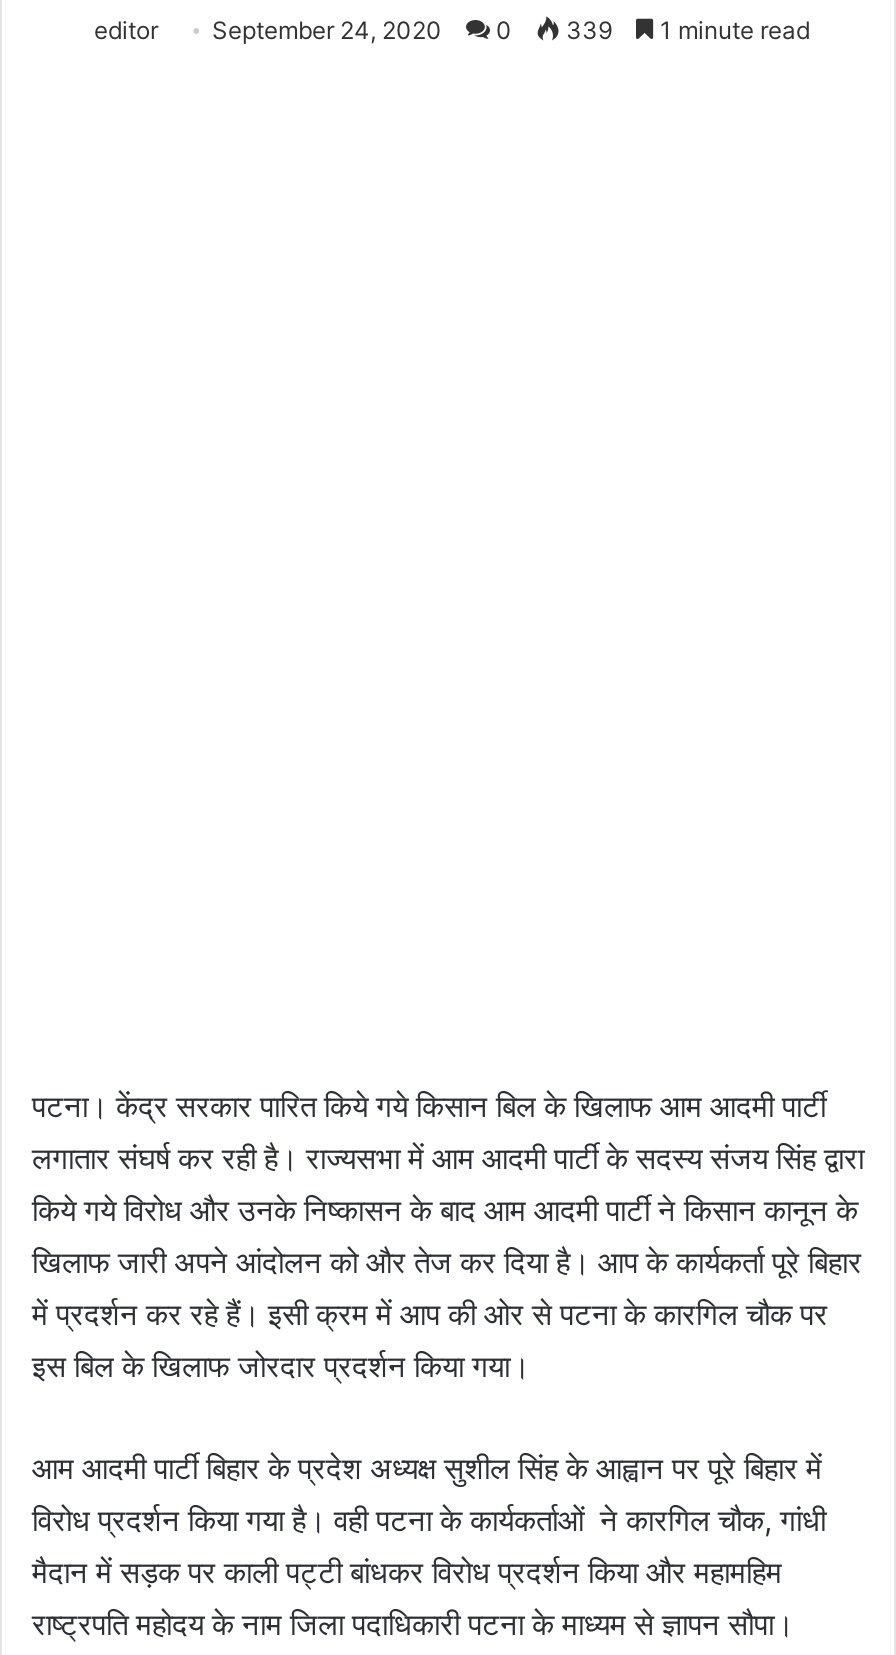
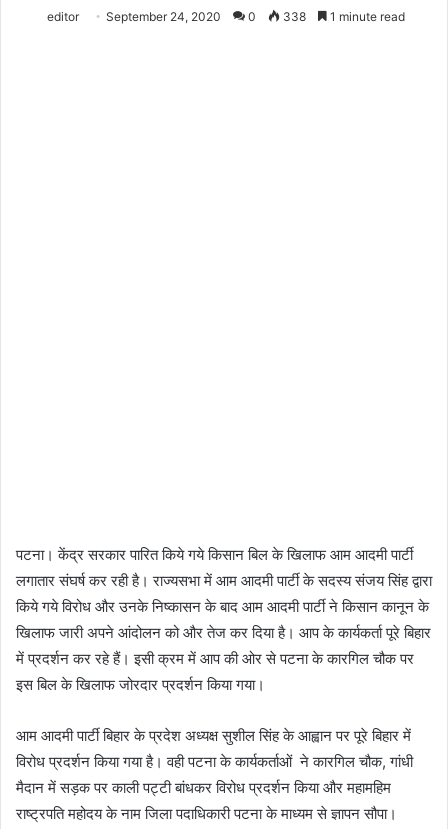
- editor September 24, 2020 0 339 1 minute read
+ editor September 24, 2020 0 338 1 minute read
